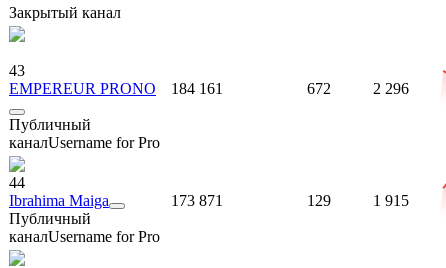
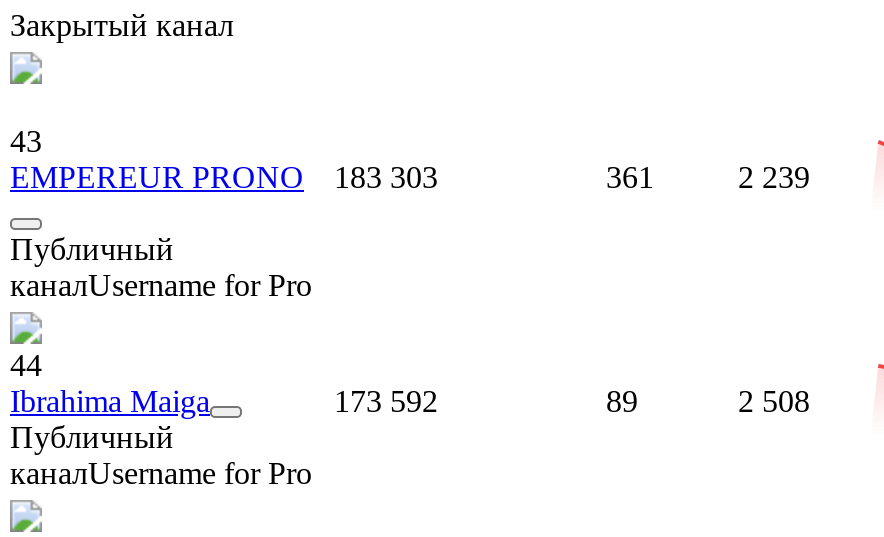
- EMPEREUR PRONO 184 161
+ EMPEREUR PRONO 183 303

- 672
+ 361

- 2 296
+ 2 239

- 173 871
+ 173 592

- 129
+ 89

- 1 915
+ 2 508
